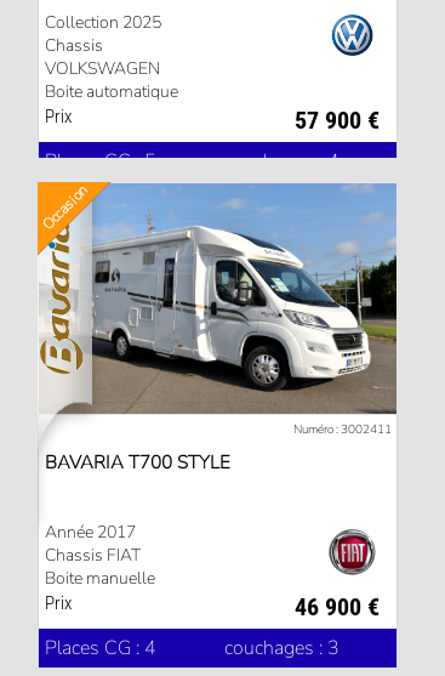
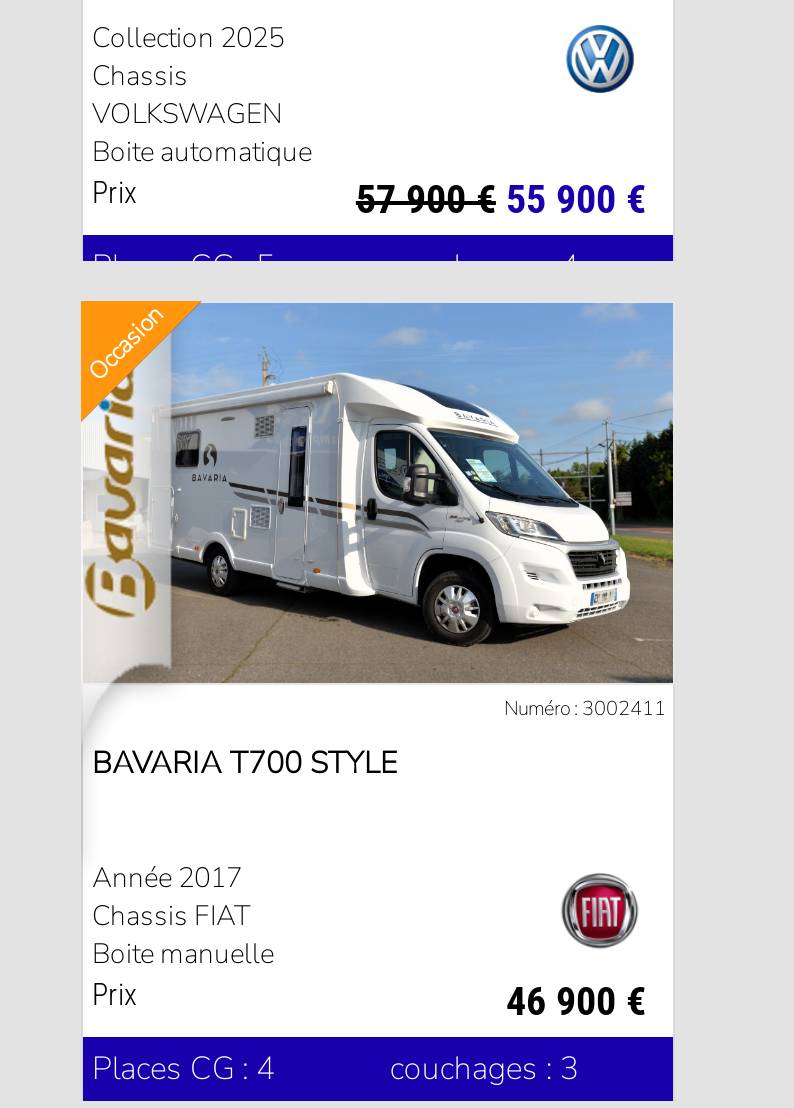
- 57 900 €
+ 57 900 € 55 900 €
